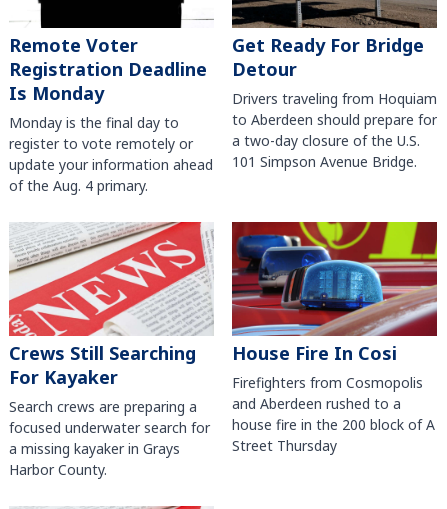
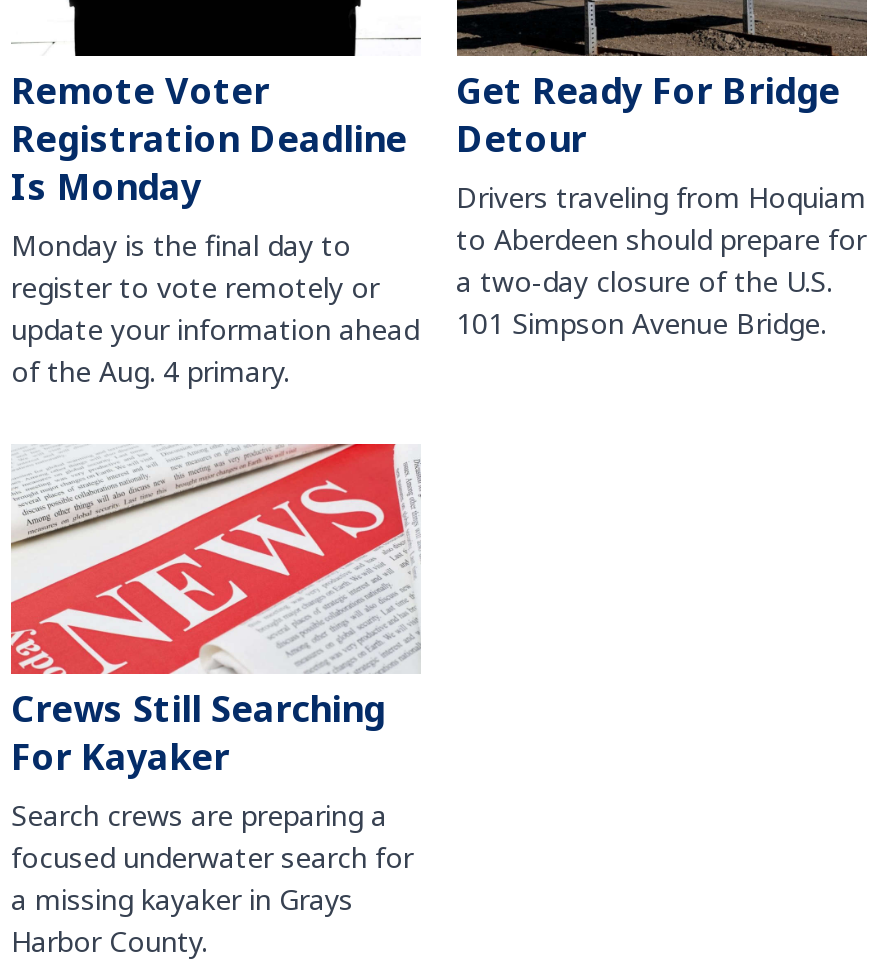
- [image]
- House Fire In Cosi
- Firefighters from Cosmopolis
- and Aberdeen rushed to a
- house fire in the 200 block of A
- Street Thursday
